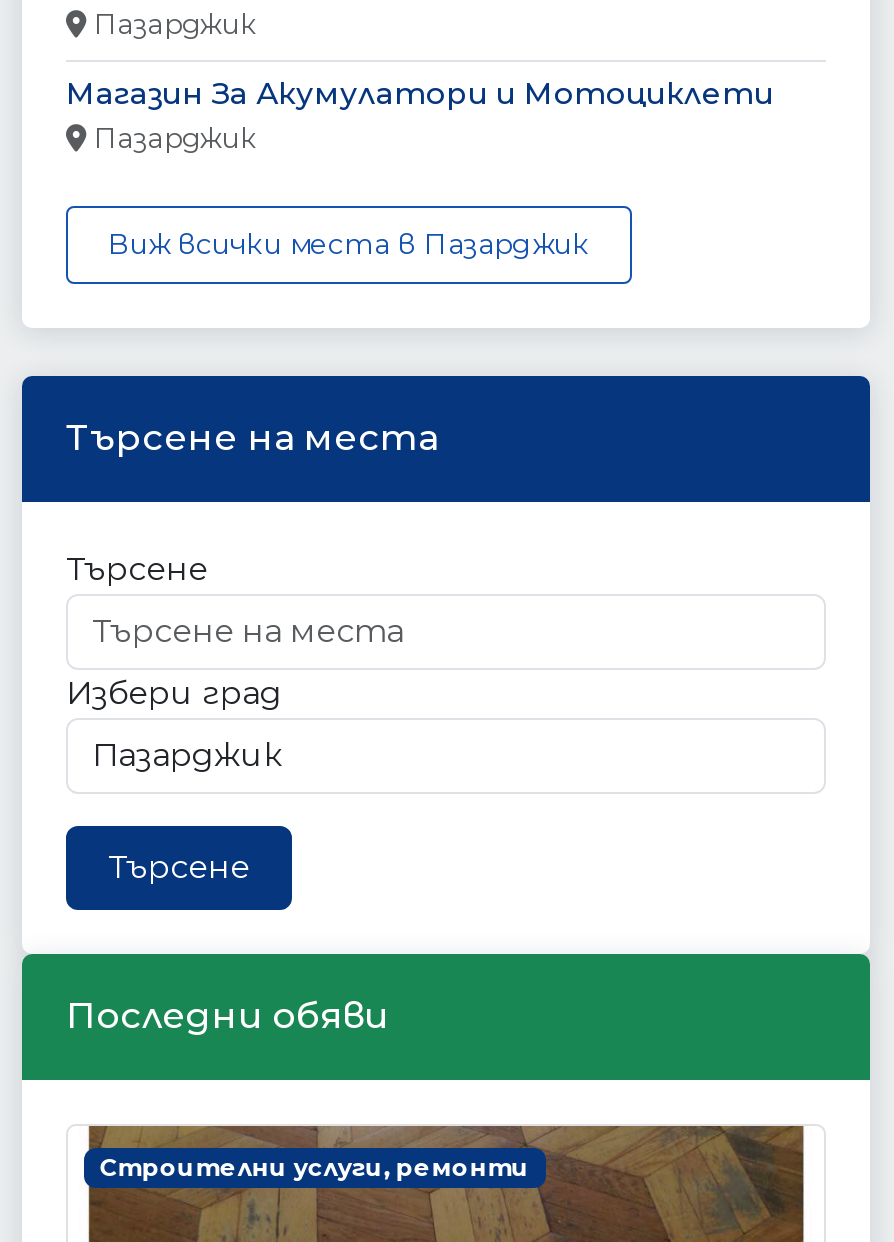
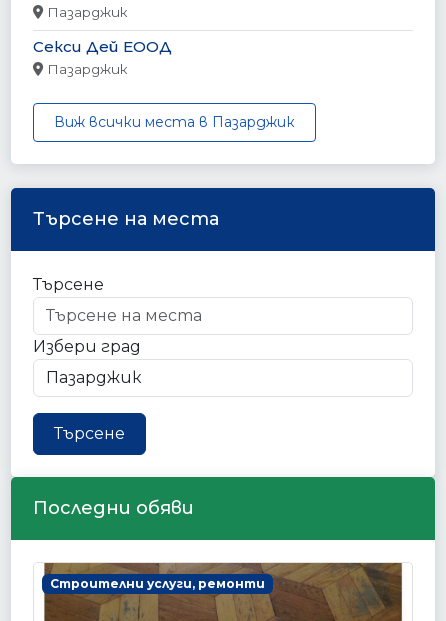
- Магазин За Акумулатори и Мотоциклети
+ Секси Дей ЕООД
